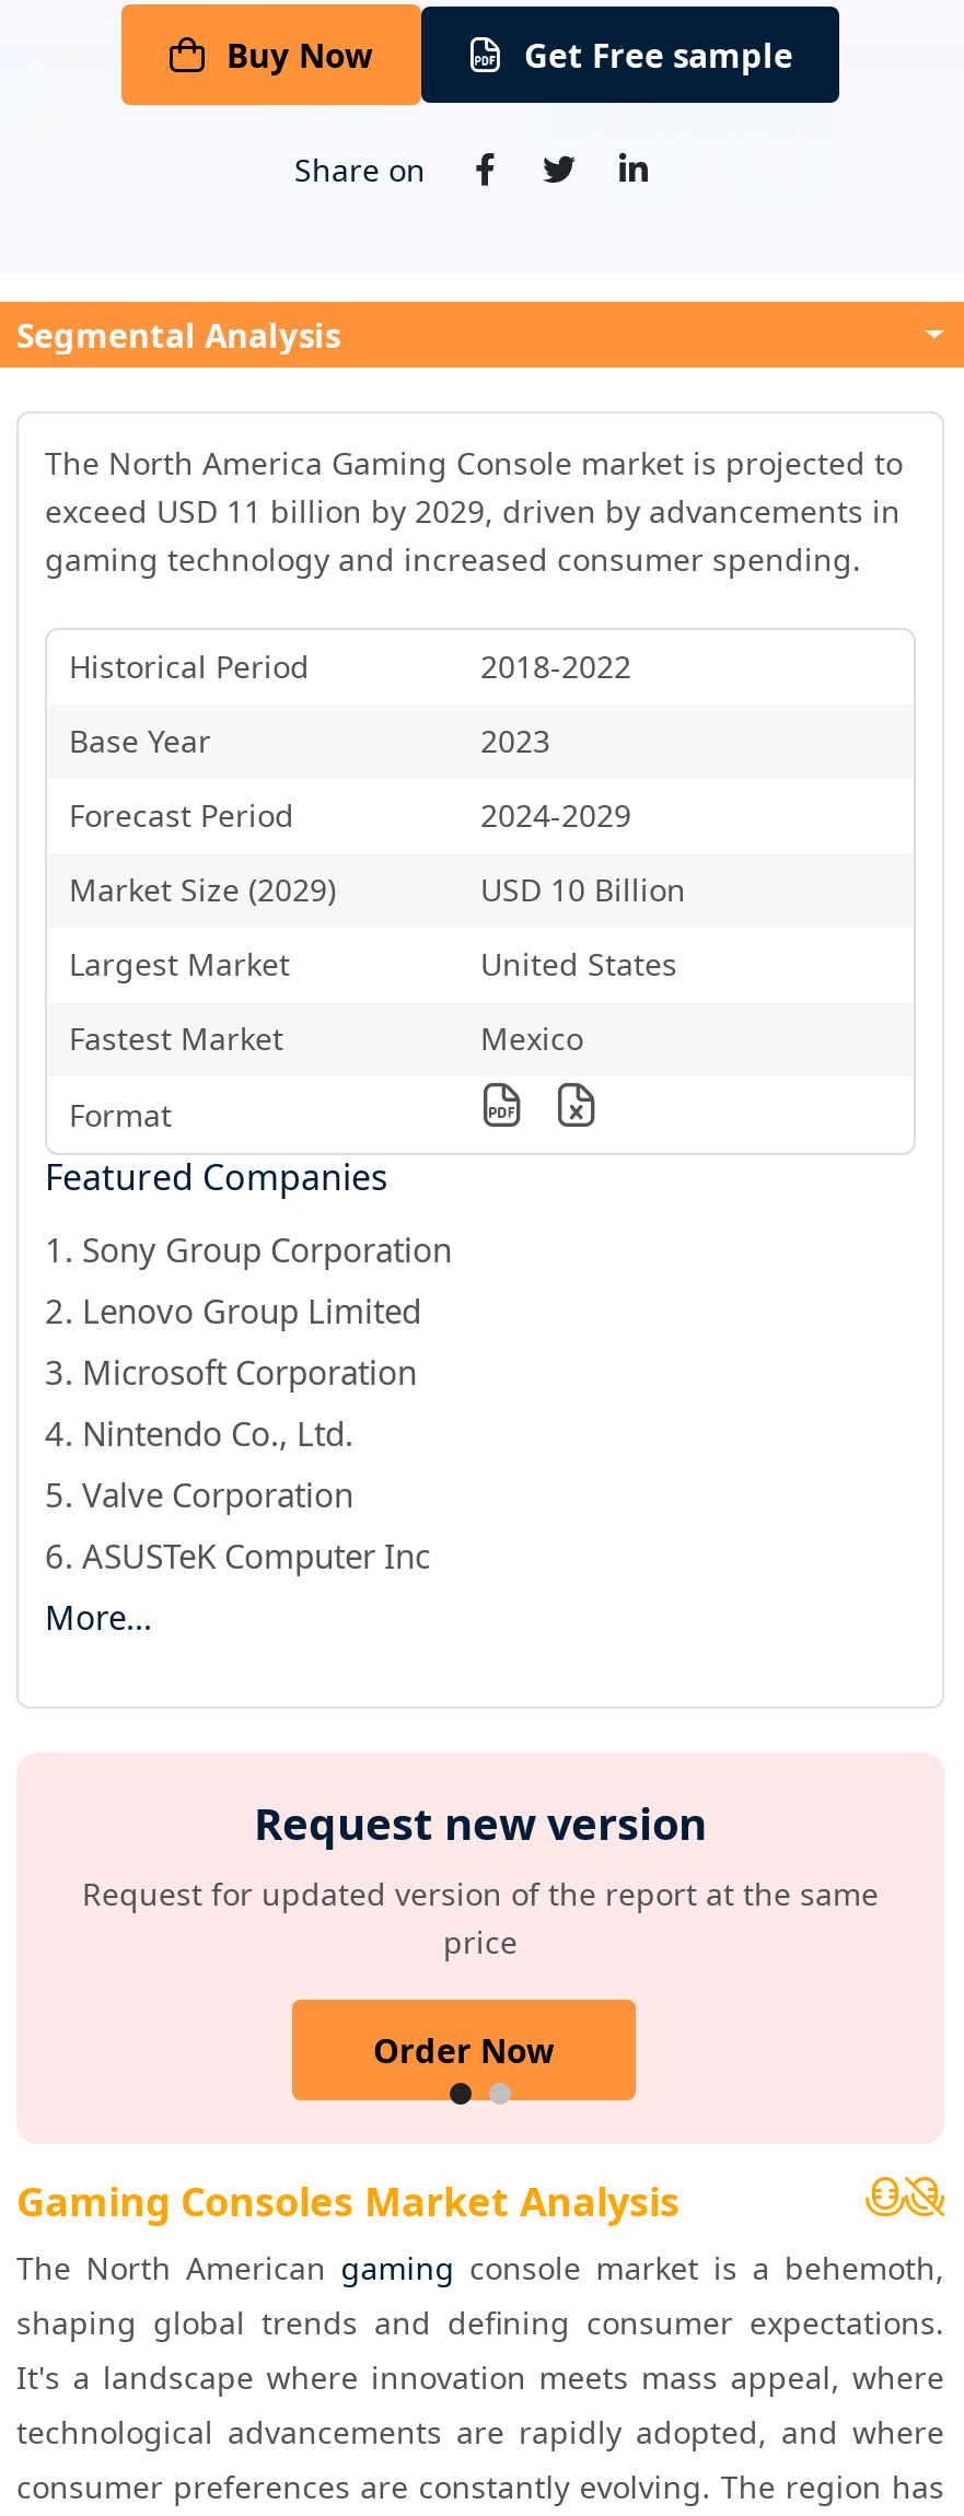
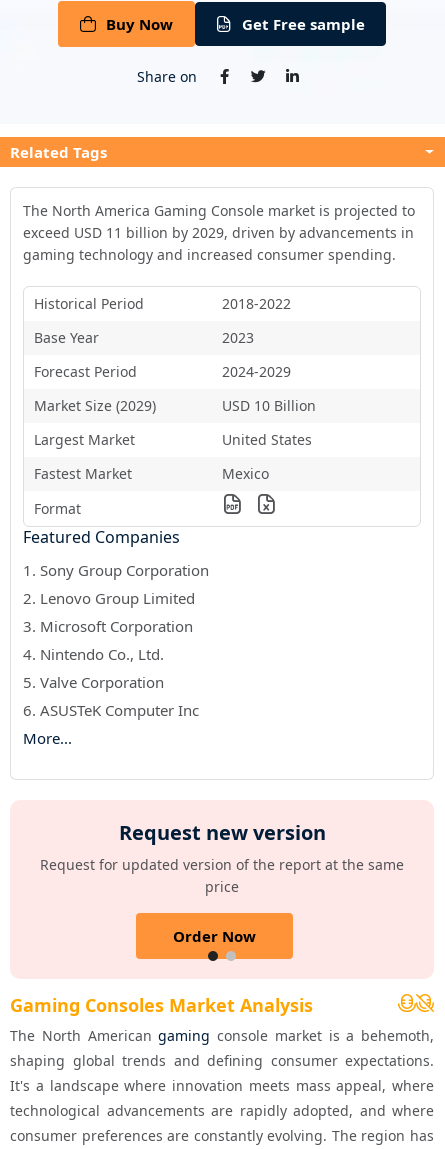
- Segmental Analysis
+ Related Tags
